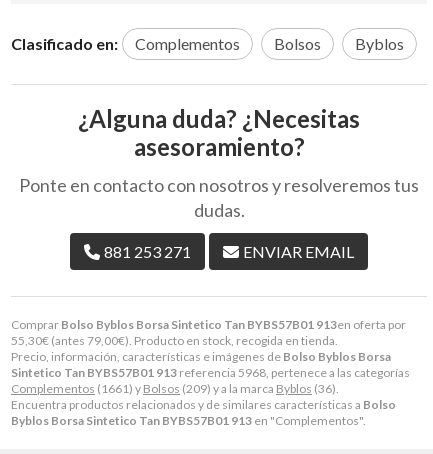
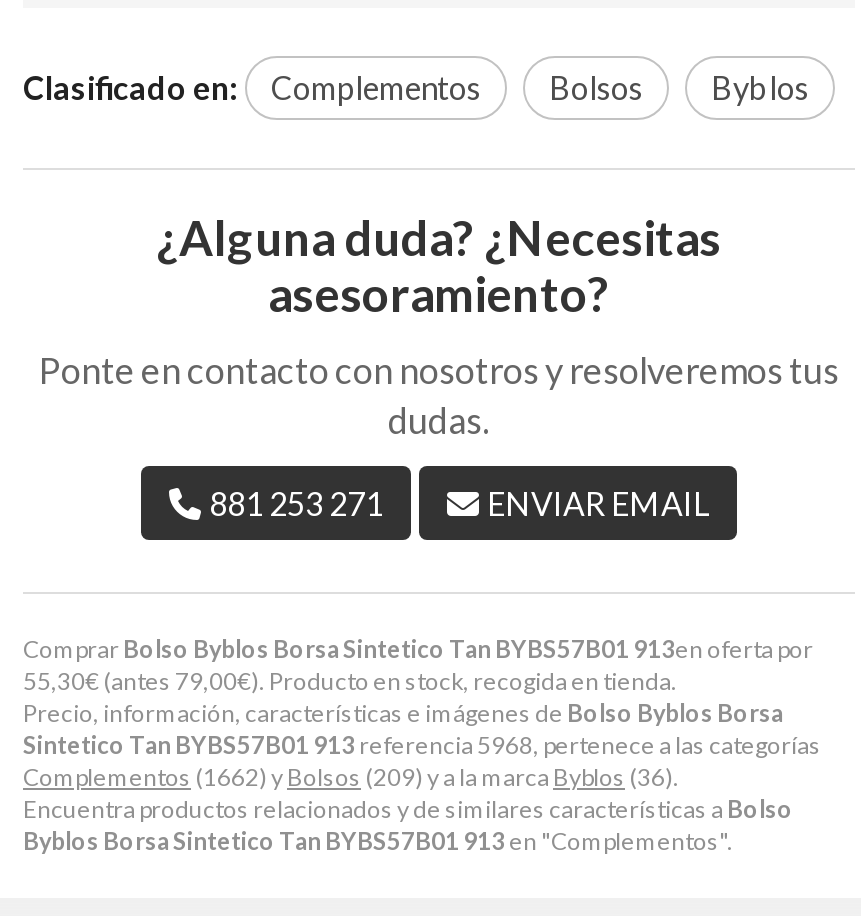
- Complementos (1661) y Bolsos (209) y a la marca Byblos (36).
+ Complementos (1662) y Bolsos (209) y a la marca Byblos (36).
